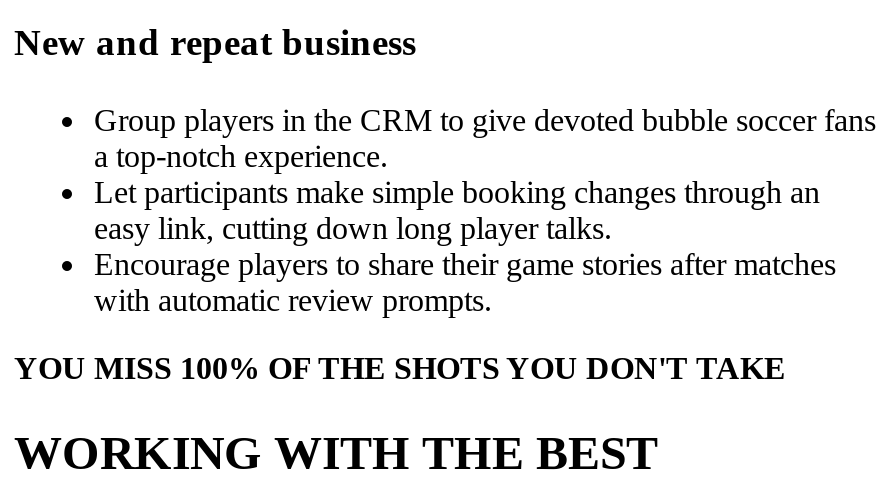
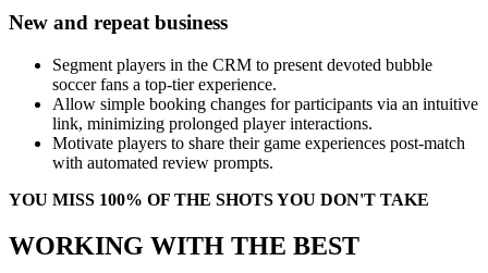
- Group players in the CRM to give devoted bubble soccer fans
- a top-notch experience.
- Let participants make simple booking changes through an
- easy link, cutting down long player talks.
- Encourage players to share their game stories after matches
- with automatic review prompts.
+ Segment players in the CRM to present devoted bubble
+ soccer fans a top-tier experience.
+ Allow simple booking changes for participants via an intuitive
+ link, minimizing prolonged player interactions.
+ Motivate players to share their game experiences post-match
+ with automated review prompts.
